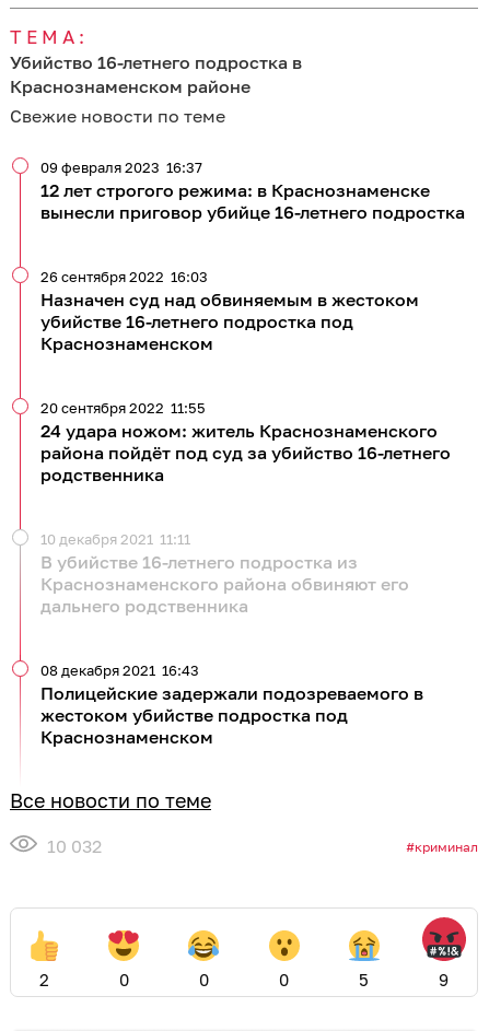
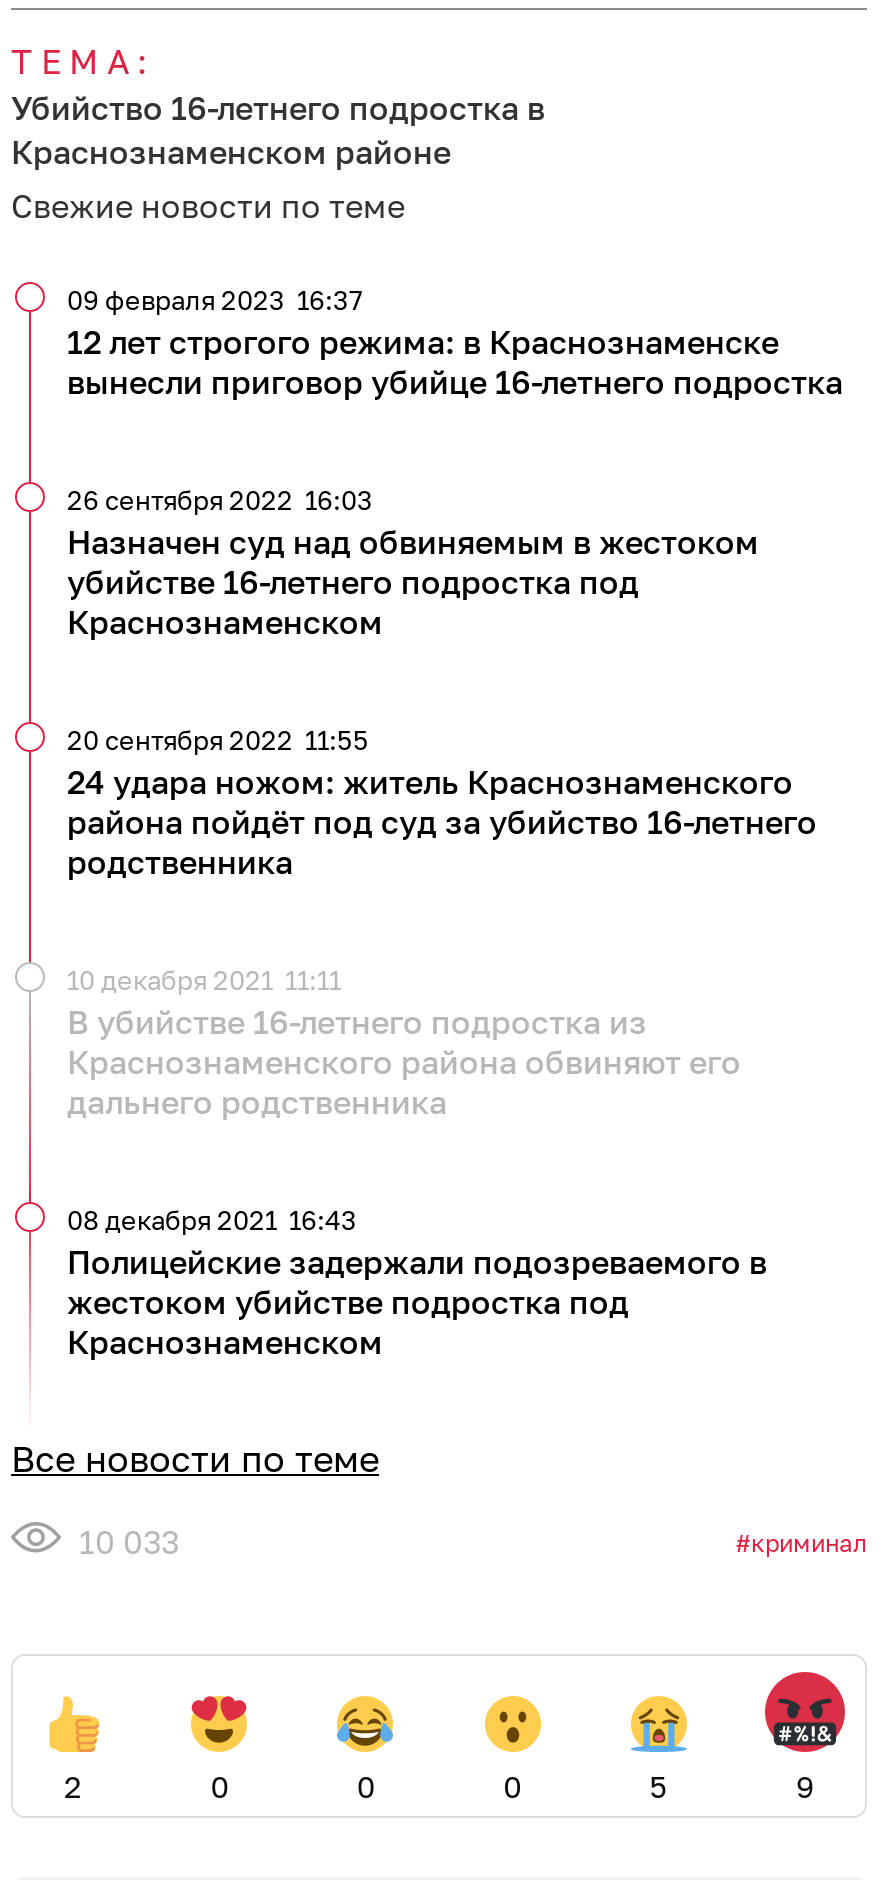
- 10 032
+ 10 033
